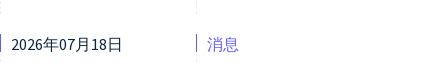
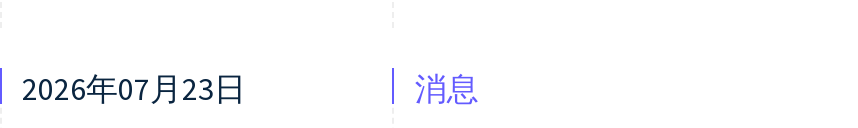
- 2026年07月18日
+ 2026年07月23日
